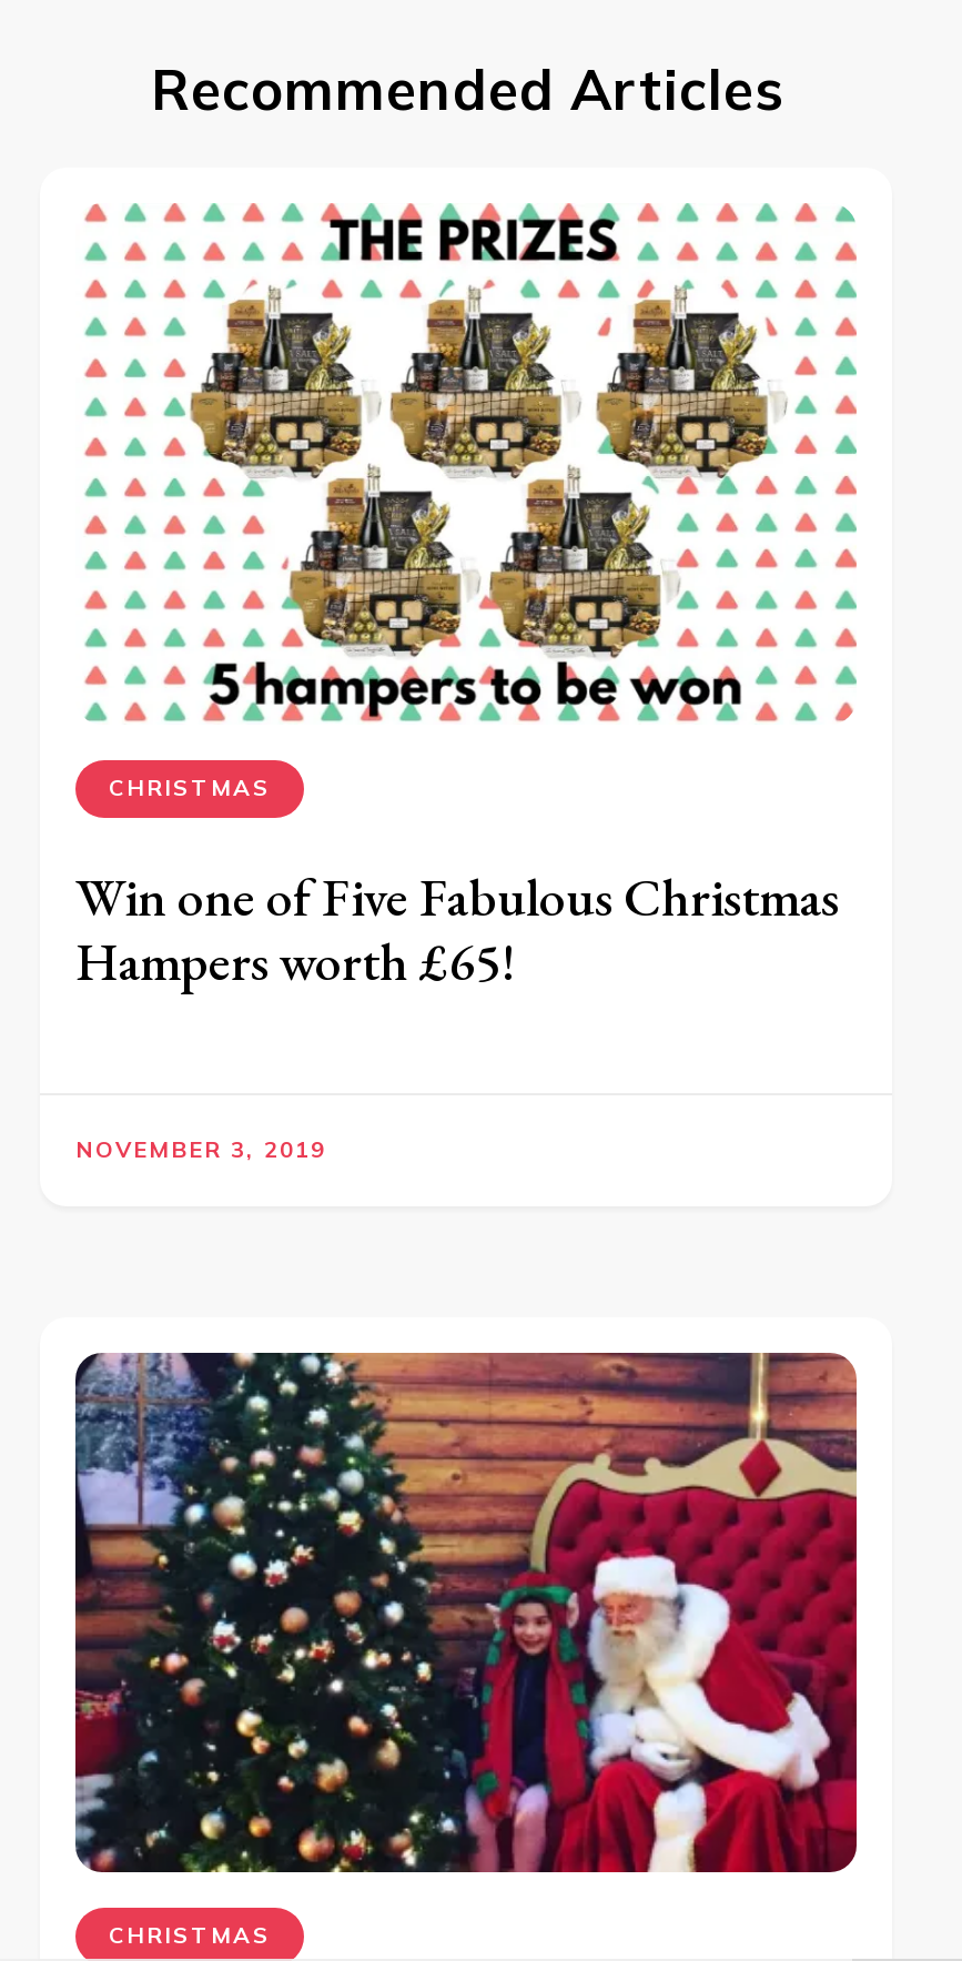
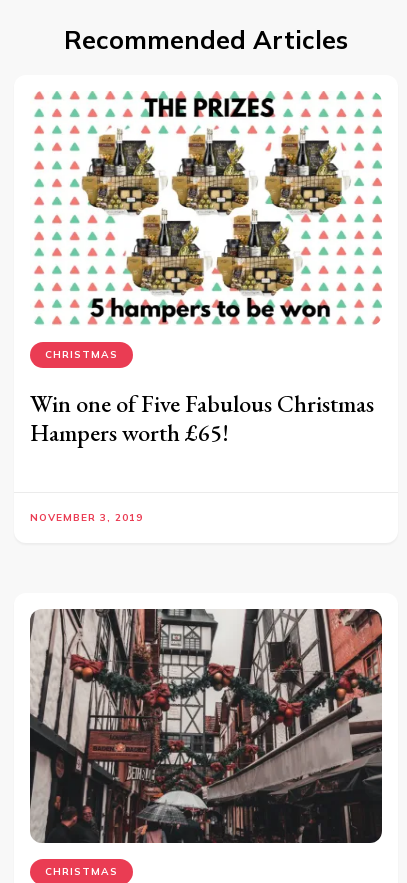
- [image]
+ [image]
